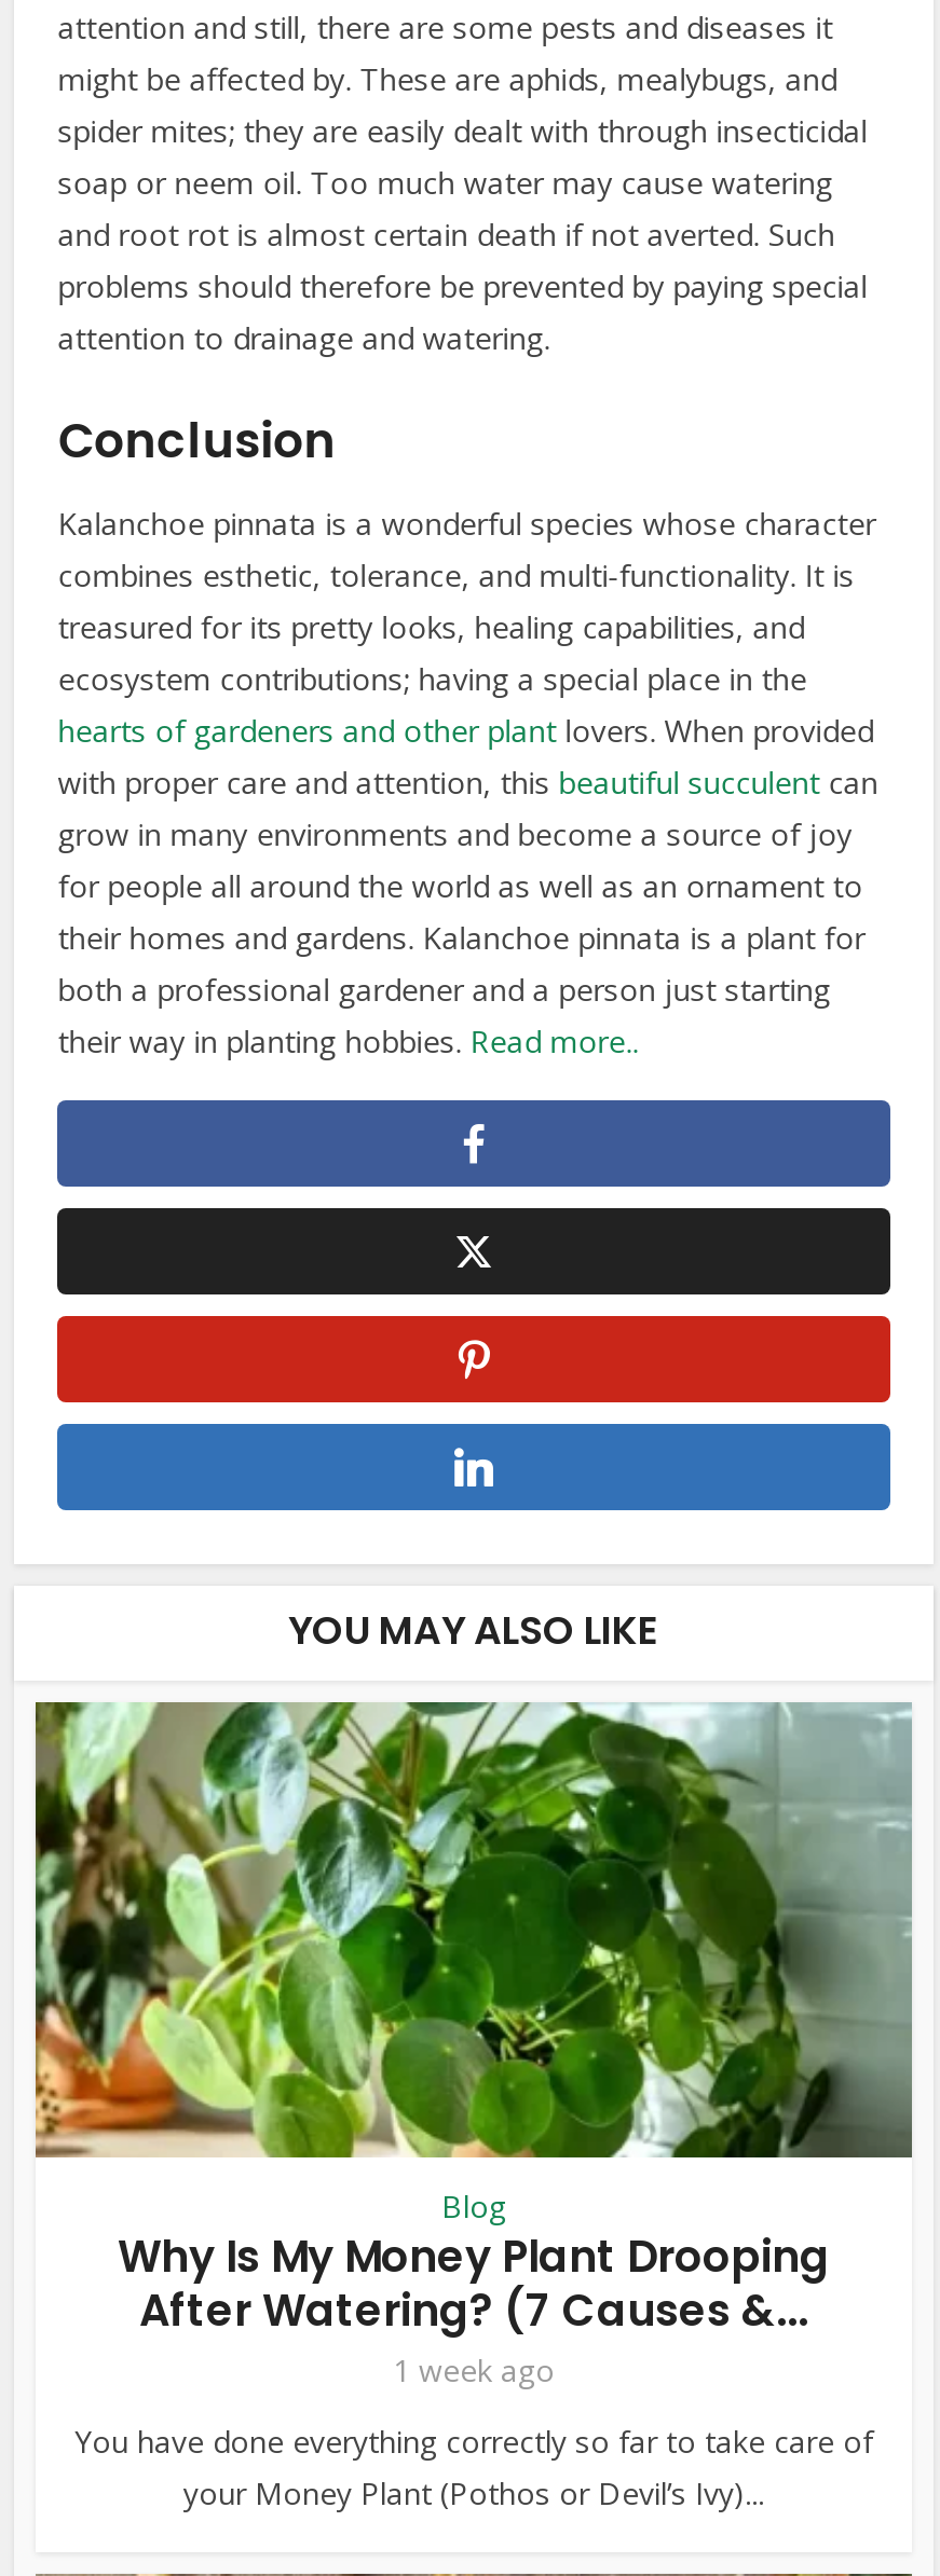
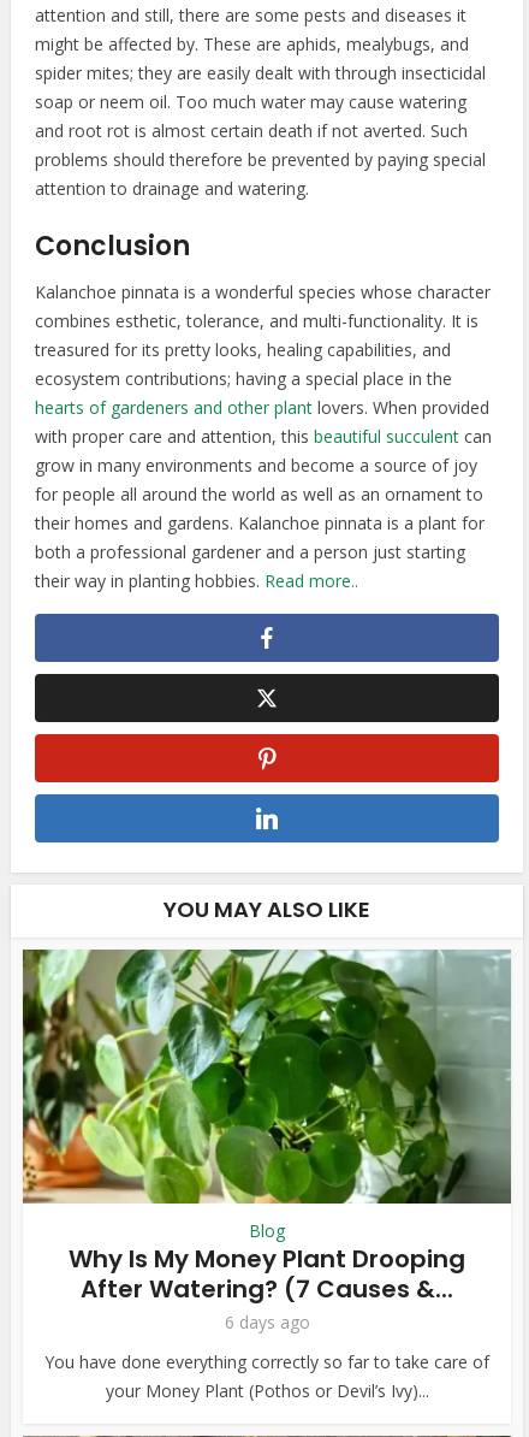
- 1 week ago
+ 6 days ago
